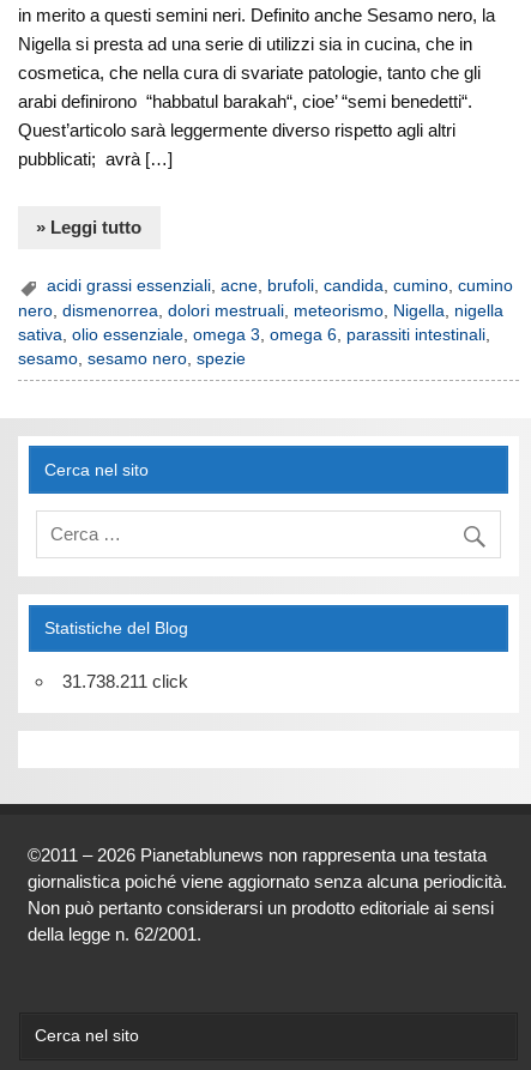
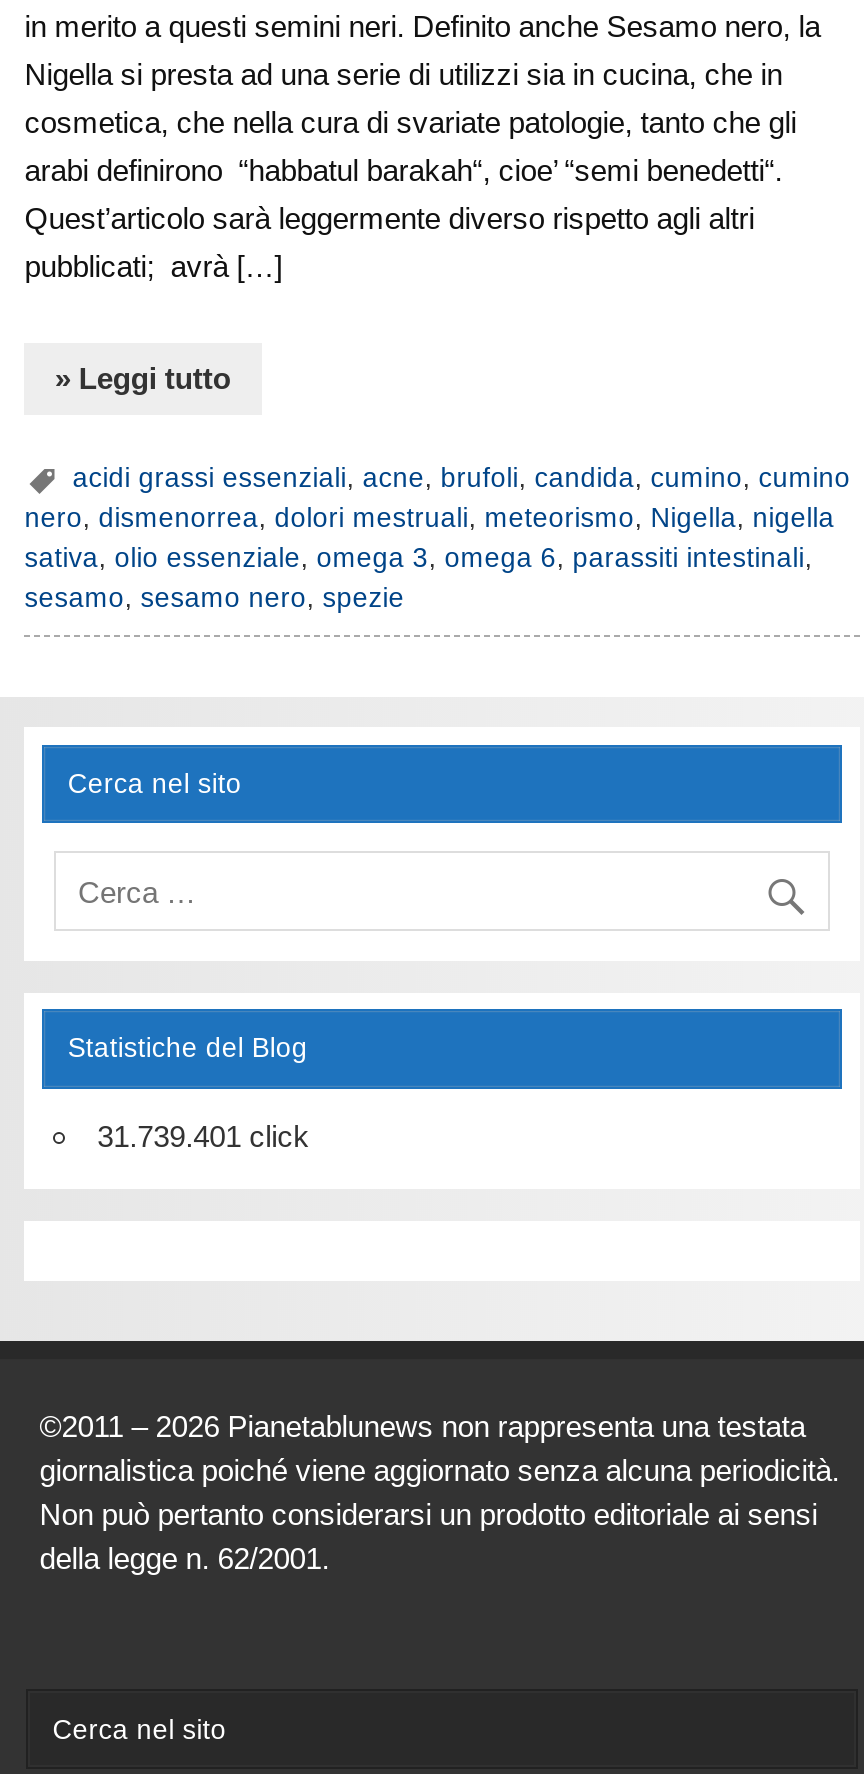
- 31.738.211 click
+ 31.739.401 click
